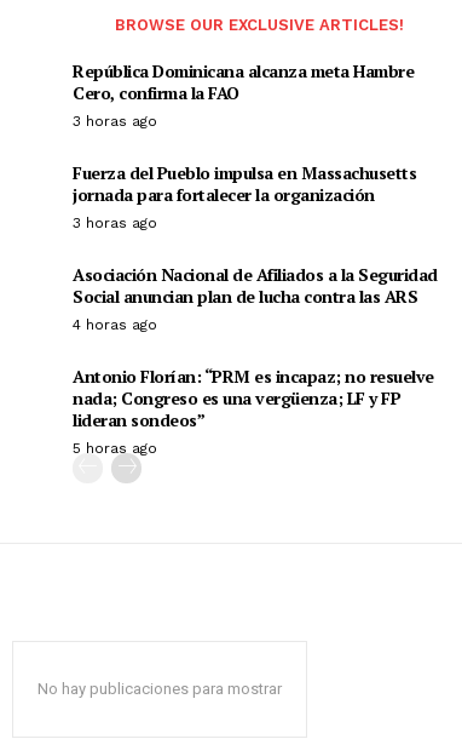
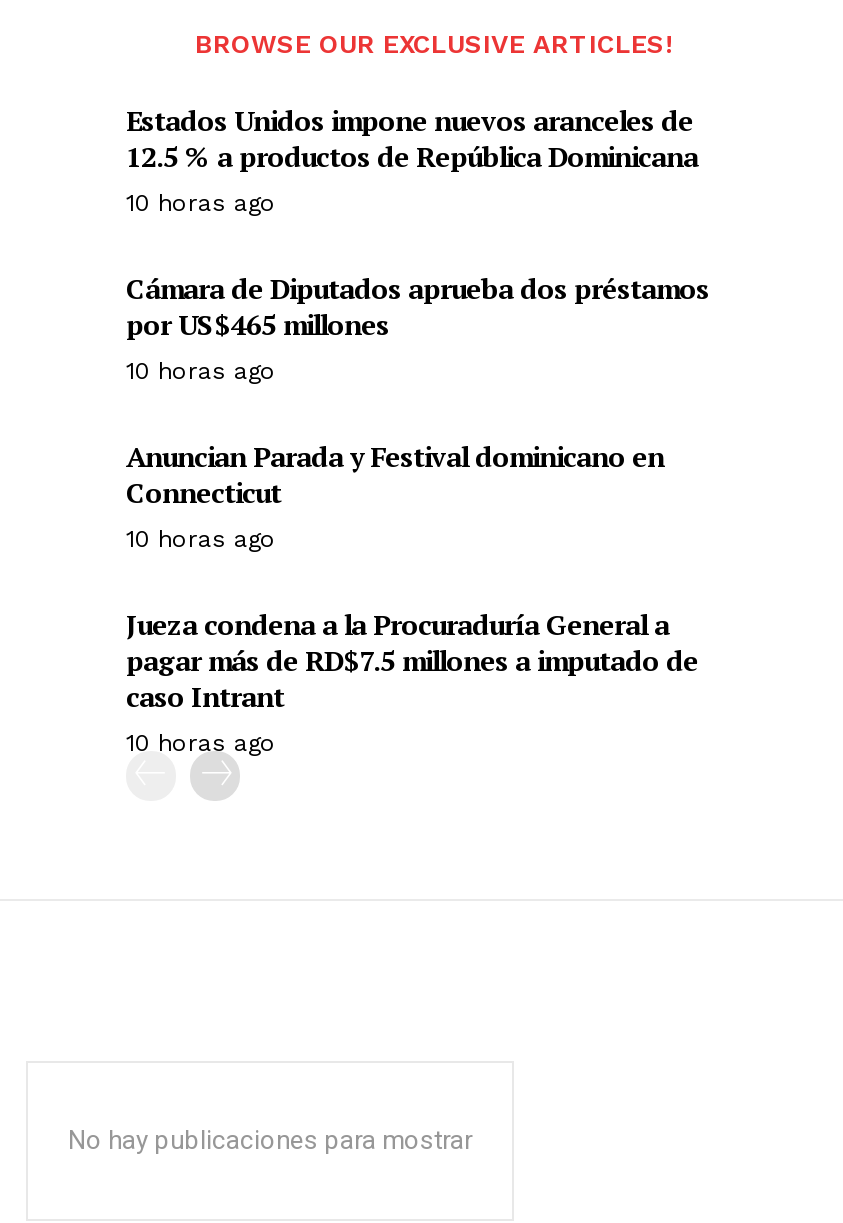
- República Dominicana alcanza meta Hambre
- Cero, confirma la FAO
- 3 horas ago
+ Estados Unidos impone nuevos aranceles de
+ 12.5 % a productos de República Dominicana
+ 10 horas ago

- Fuerza del Pueblo impulsa en Massachusetts
- jornada para fortalecer la organización
- 3 horas ago
+ Cámara de Diputados aprueba dos préstamos
+ por US$465 millones
+ 10 horas ago

- Asociación Nacional de Afiliados a la Seguridad
- Social anuncian plan de lucha contra las ARS
- 4 horas ago
+ Anuncian Parada y Festival dominicano en
+ Connecticut
+ 10 horas ago

- Antonio Florían: “PRM es incapaz; no resuelve
- nada; Congreso es una vergüenza; LF y FP
- lideran sondeos”
- 5 horas ago
+ Jueza condena a la Procuraduría General a
+ pagar más de RD$7.5 millones a imputado de
+ caso Intrant
+ 10 horas ago
